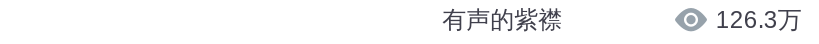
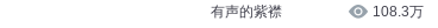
- 126.3万
+ 108.3万
